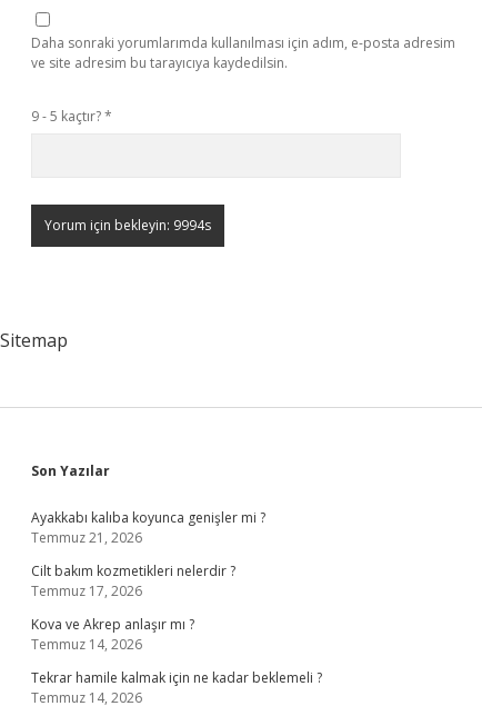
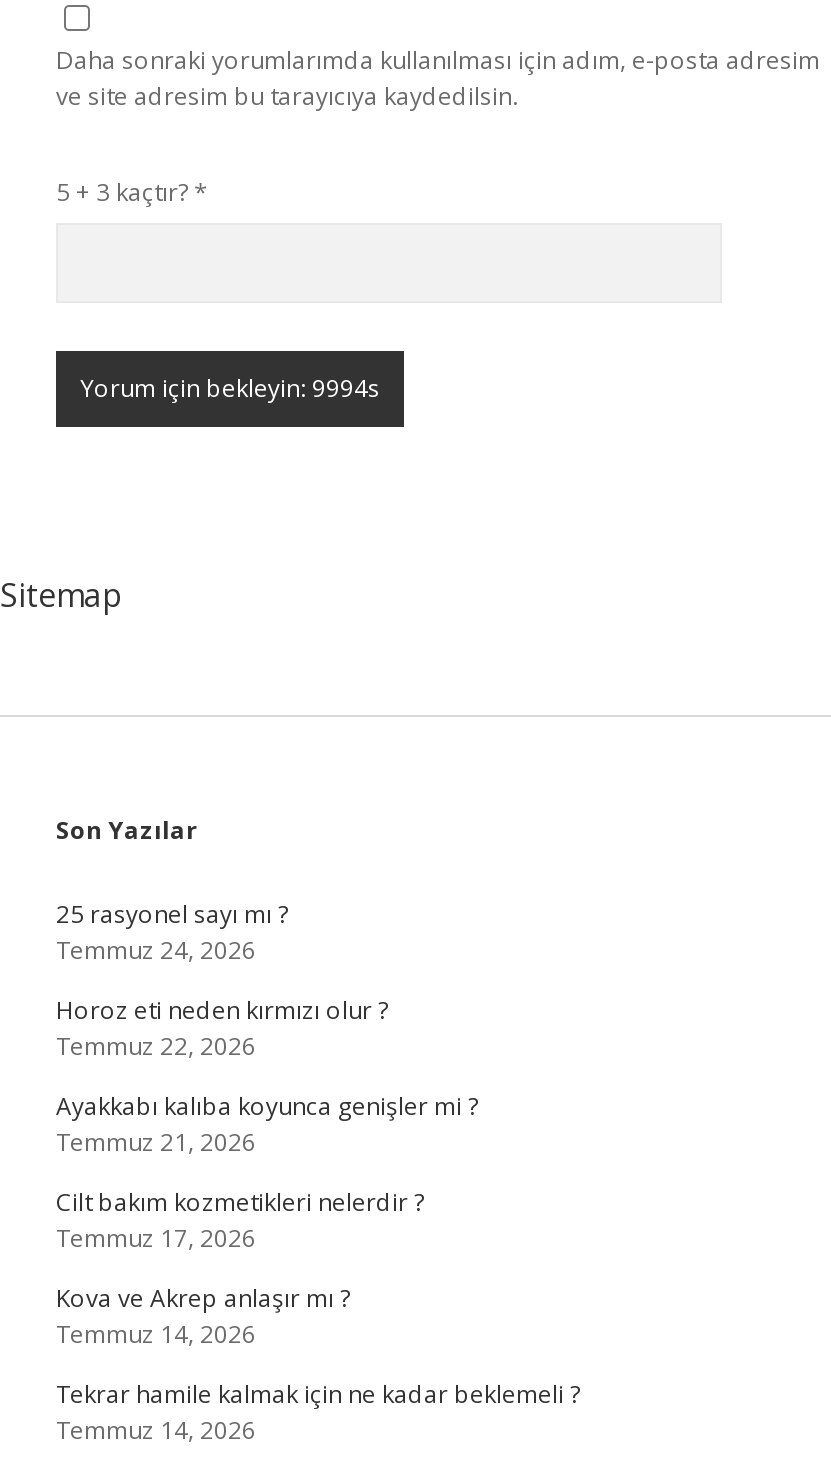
- 9 - 5 kaçtır? *
+ 5 + 3 kaçtır? *

+ 25 rasyonel sayı mı ?
+ Temmuz 24, 2026
+ Horoz eti neden kırmızı olur ?
+ Temmuz 22, 2026
